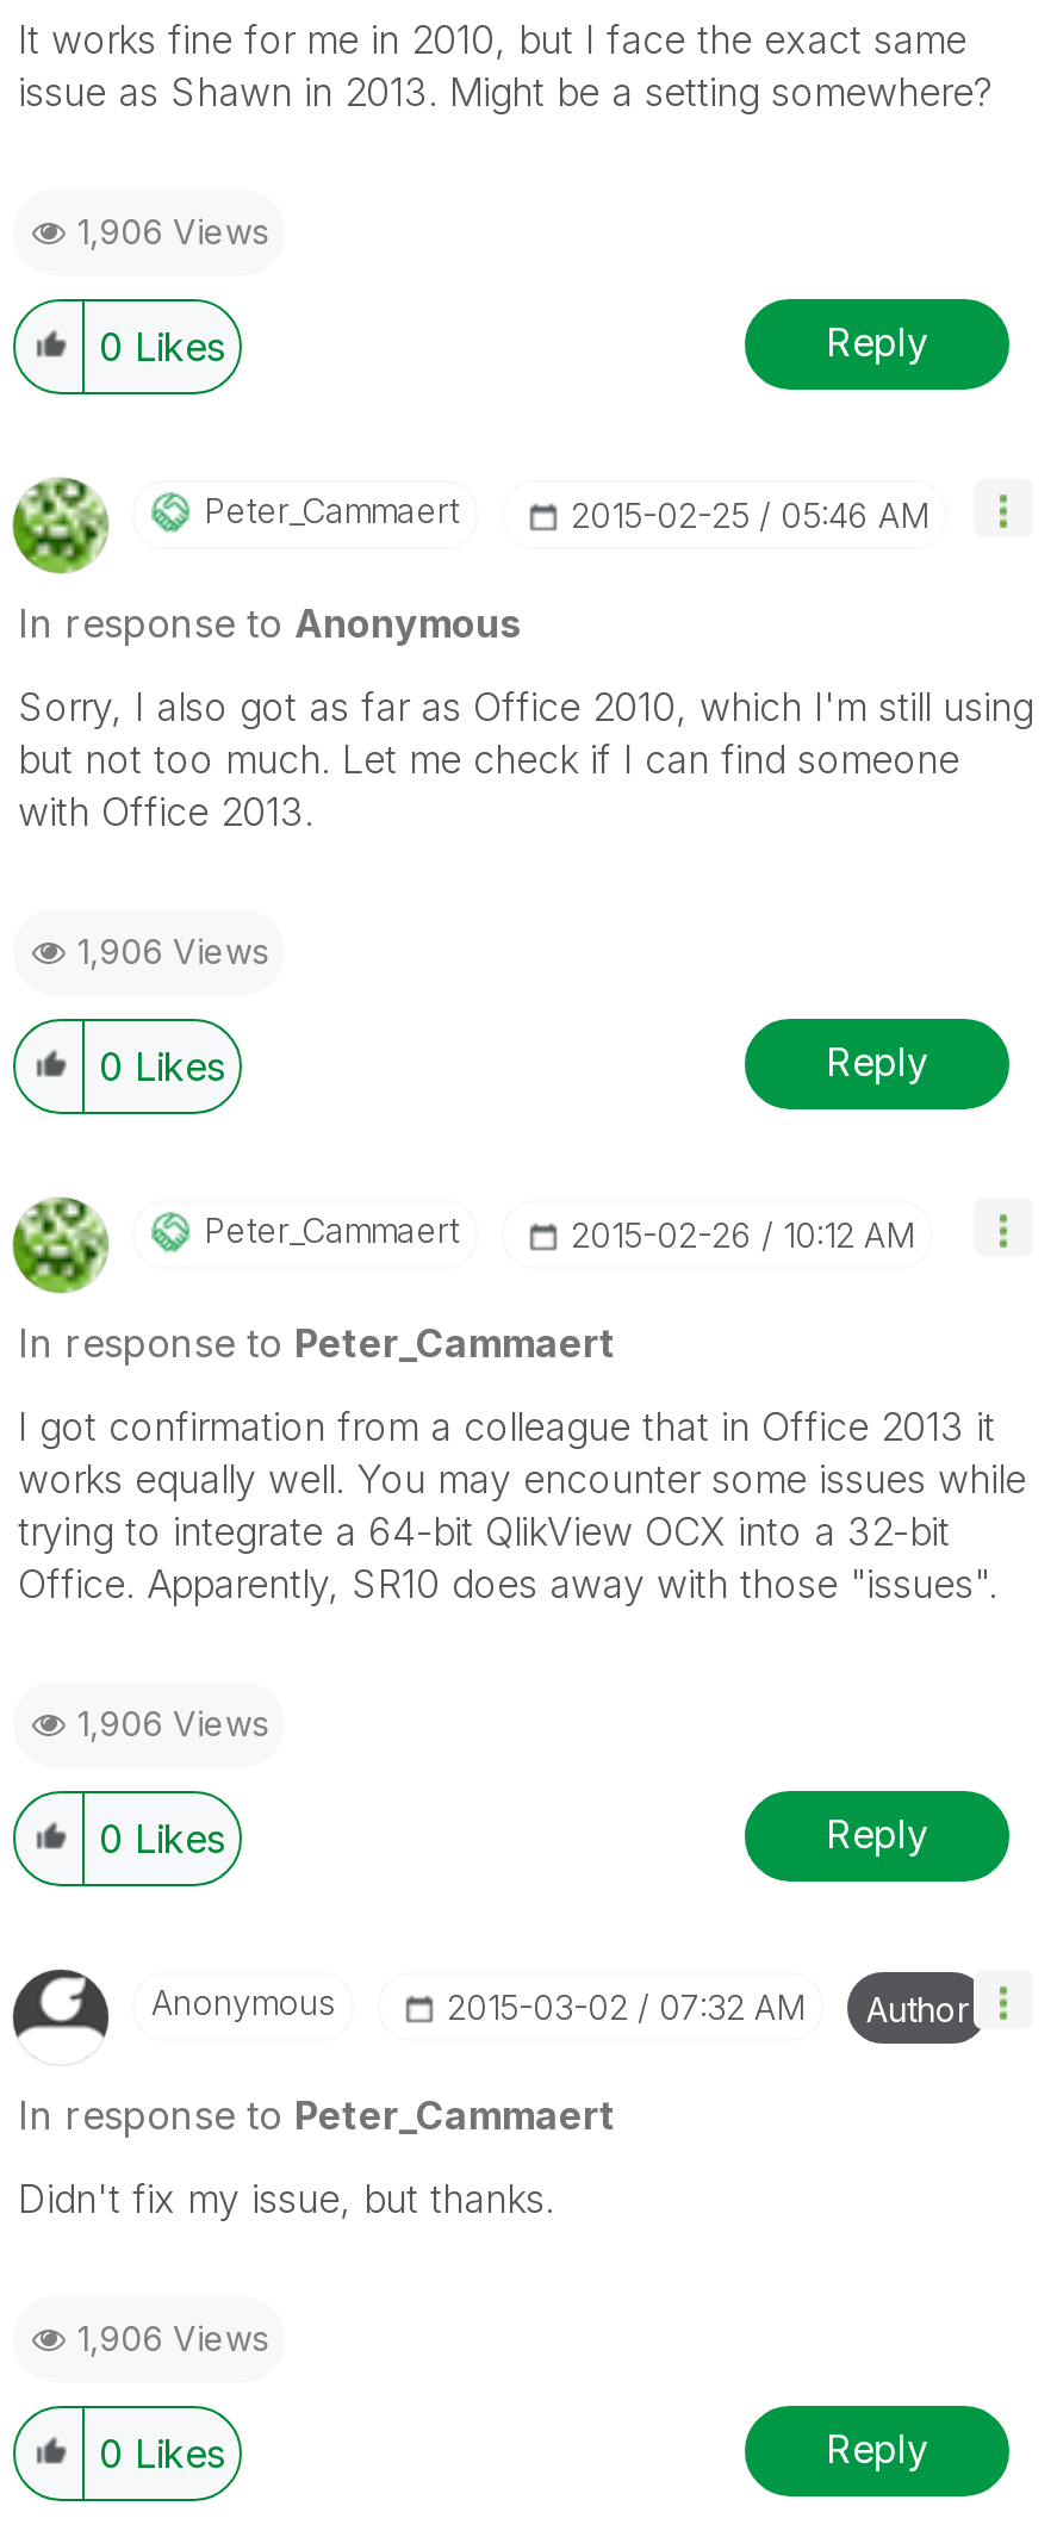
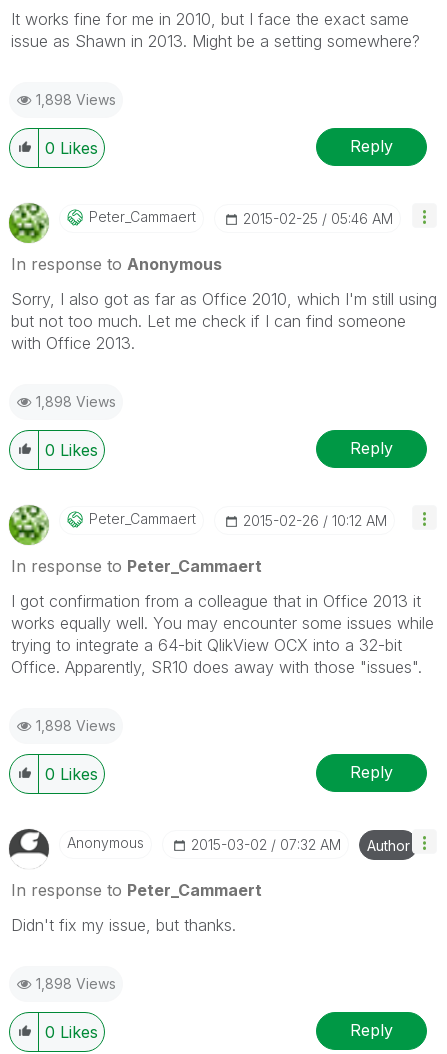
- 1,906 Views
+ 1,898 Views

- 1,906 Views
+ 1,898 Views

- 1,906 Views
+ 1,898 Views

- 1,906 Views
+ 1,898 Views
